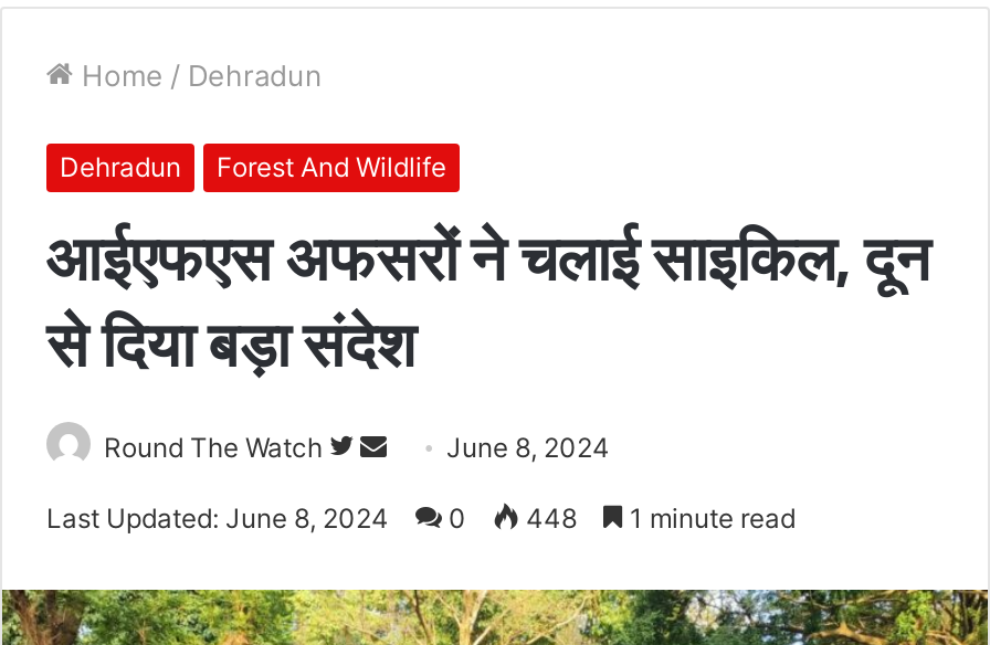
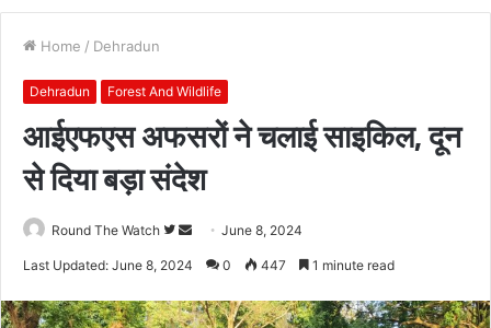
- Last Updated: June 8, 2024 0 448 1 minute read
+ Last Updated: June 8, 2024 0 447 1 minute read
